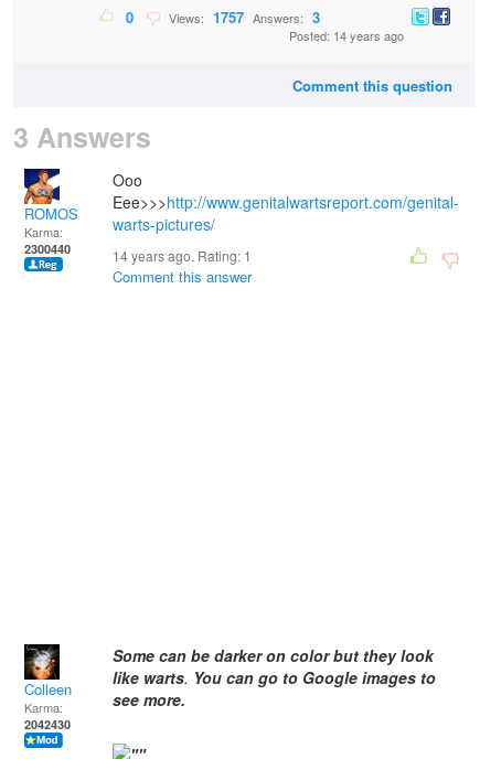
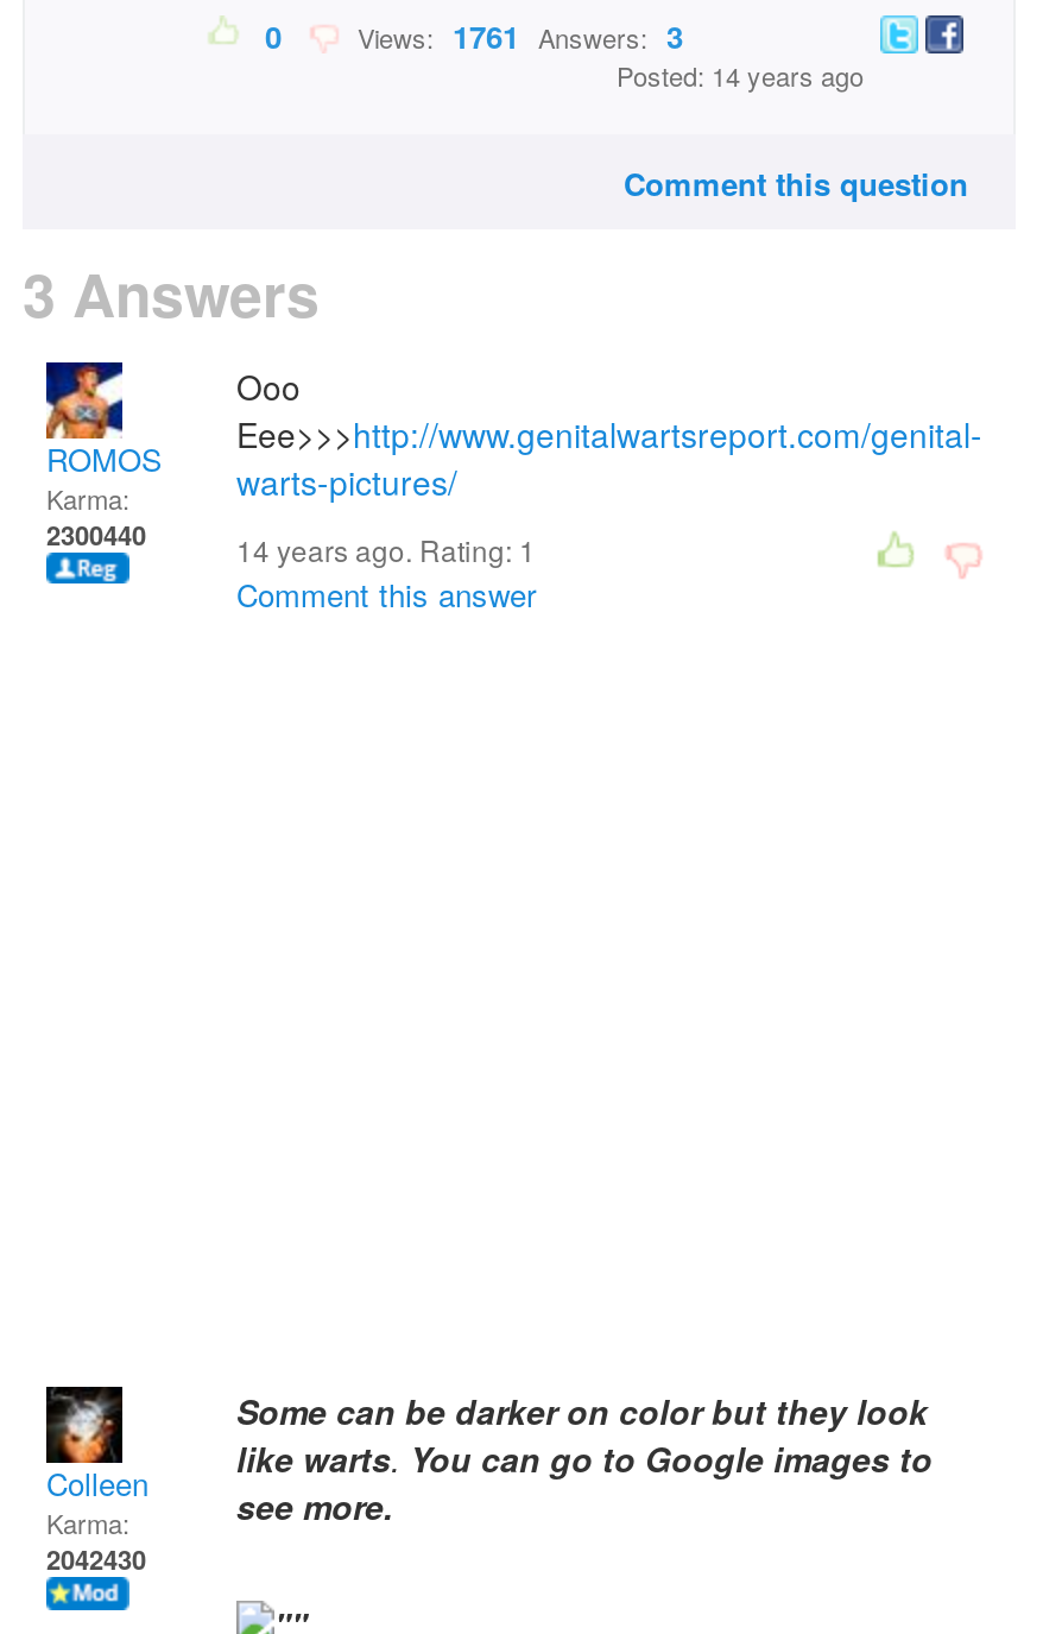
- Views: 1757 Answers: 3
+ Views: 1761 Answers: 3
